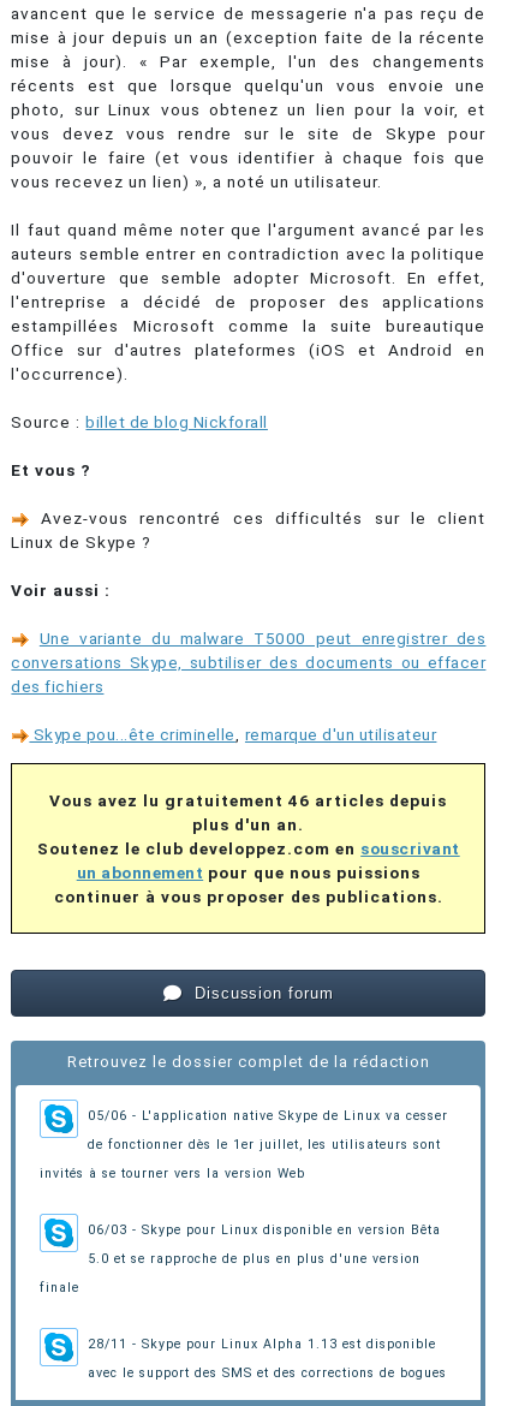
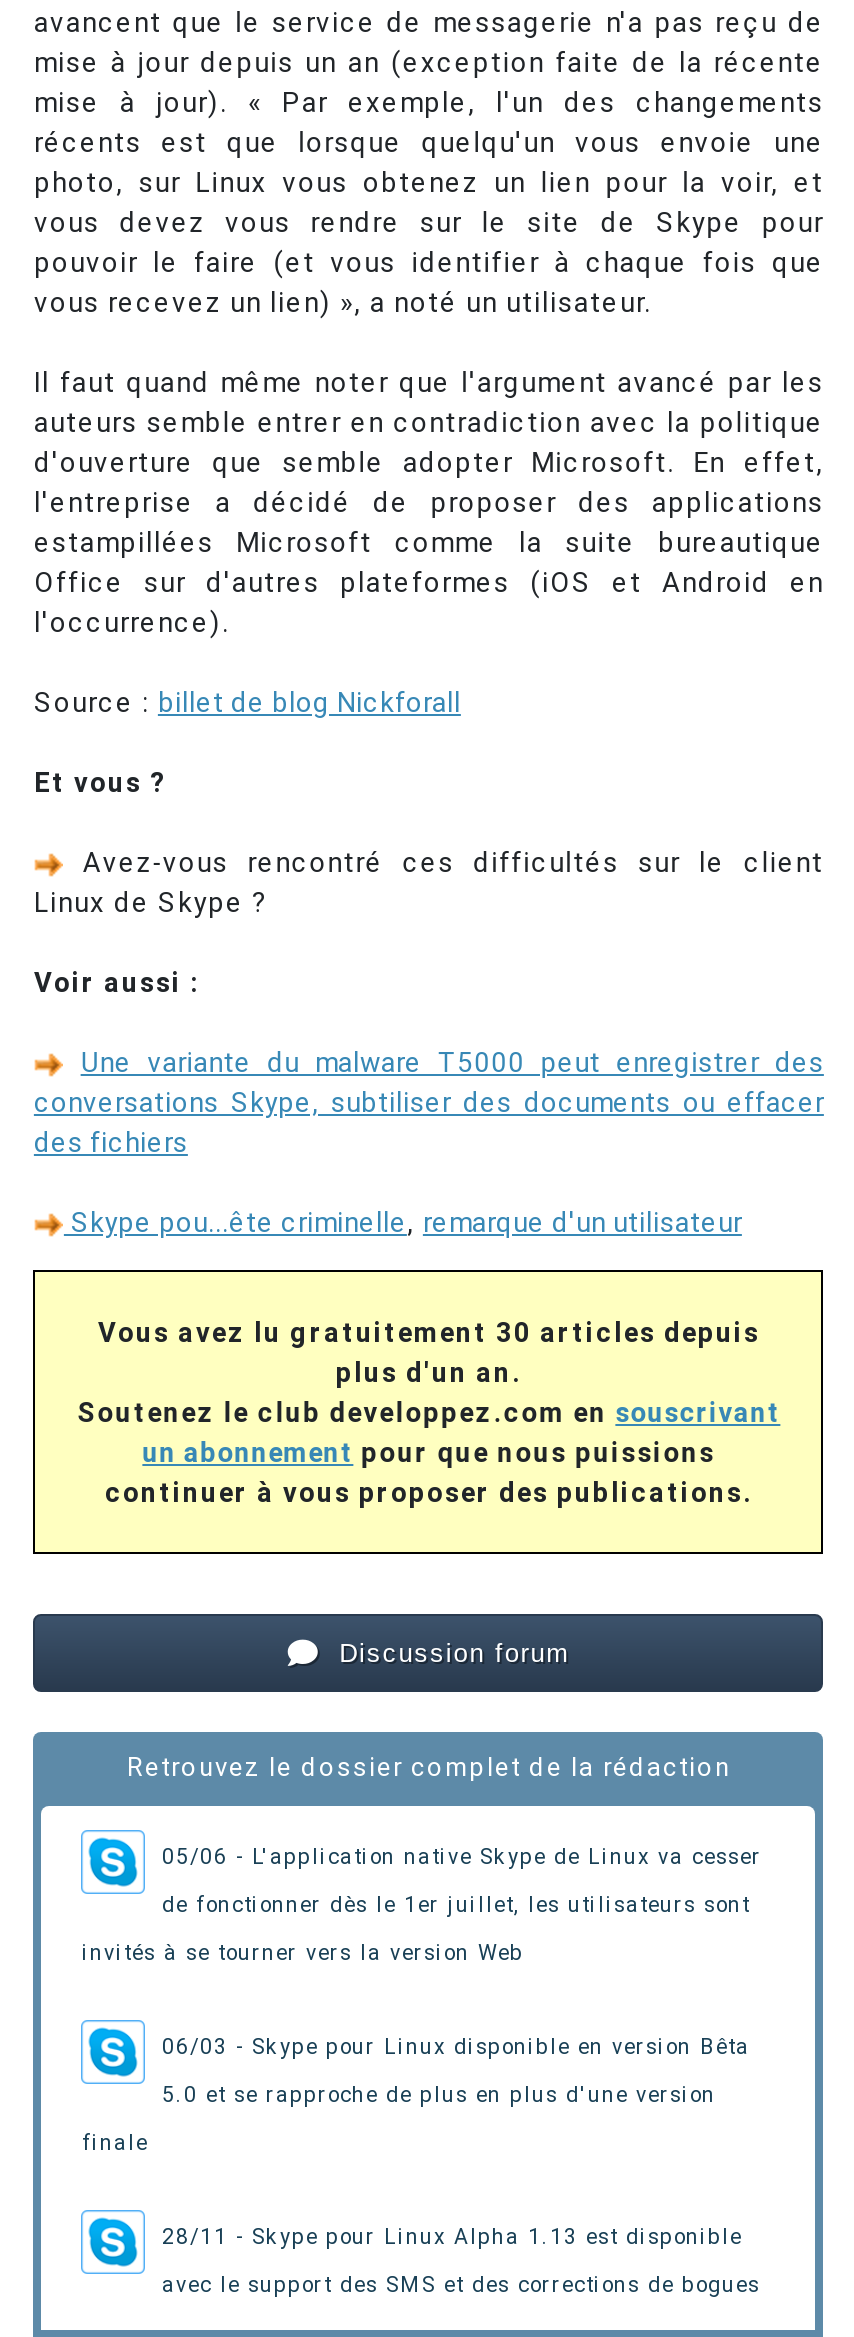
- Vous avez lu gratuitement 46 articles depuis
+ Vous avez lu gratuitement 30 articles depuis
